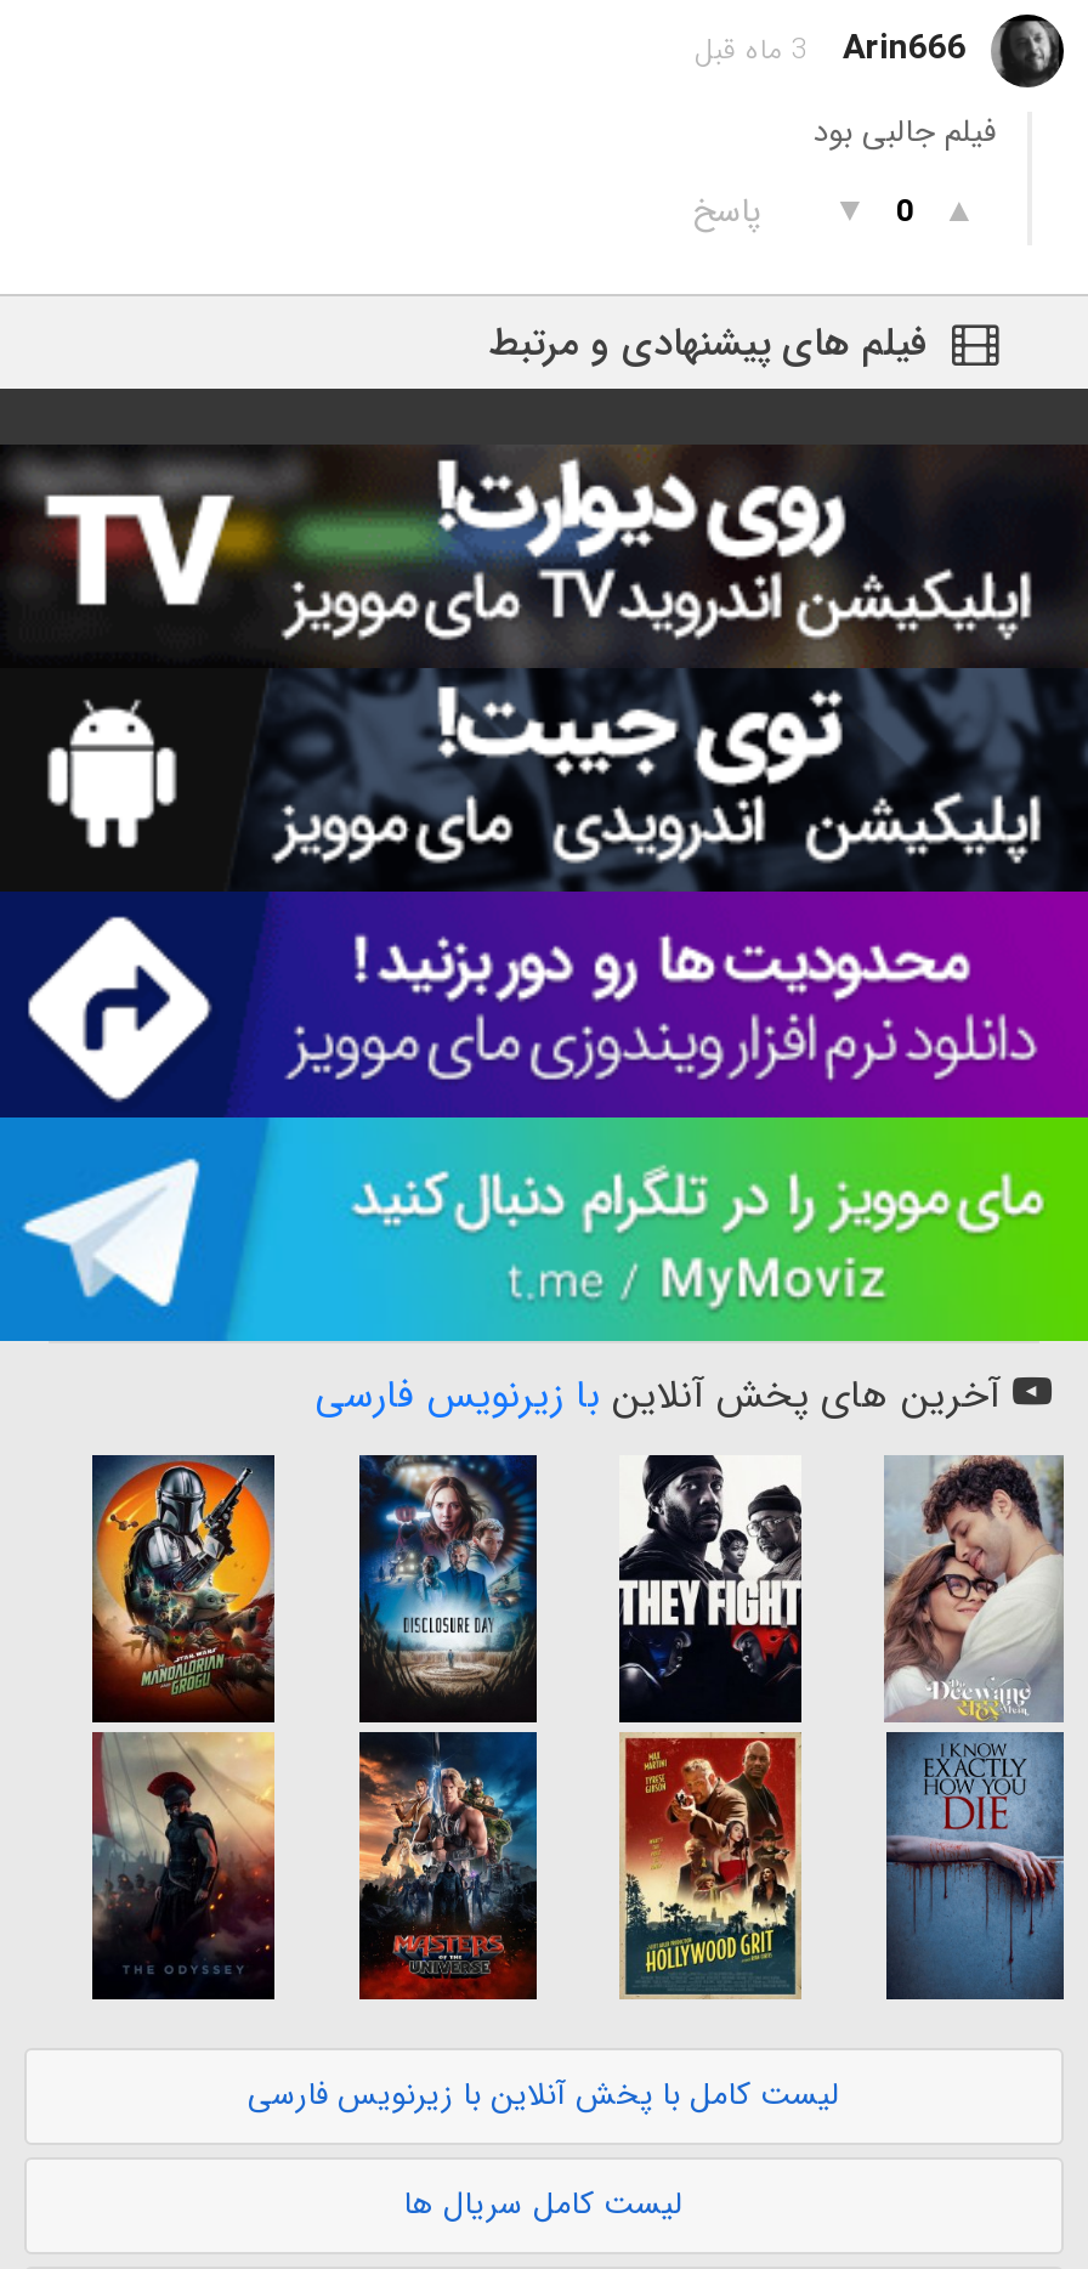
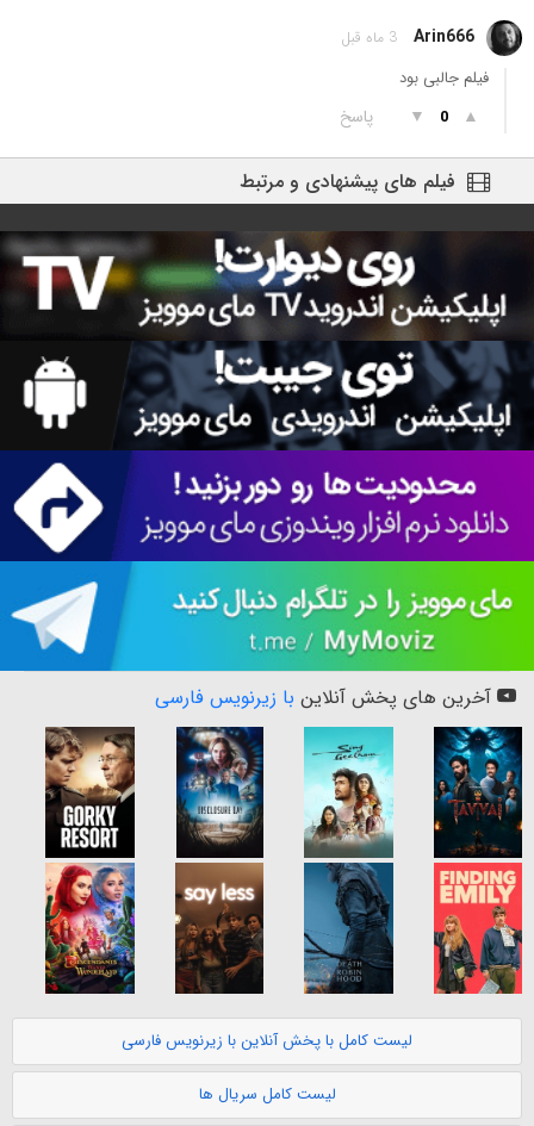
- [image]
+ [image]

- [image]
+ [image]

- [image]
+ [image]

- [image]
+ [image]
